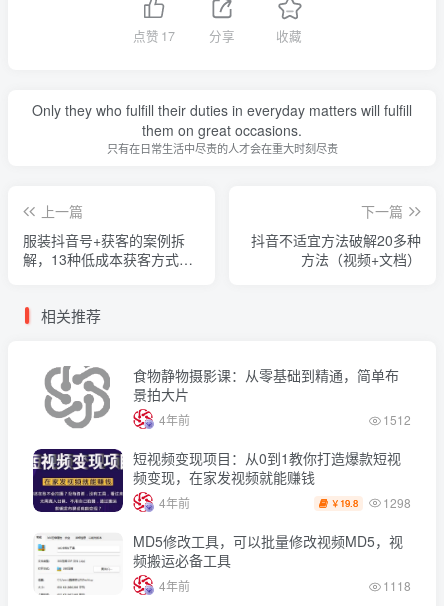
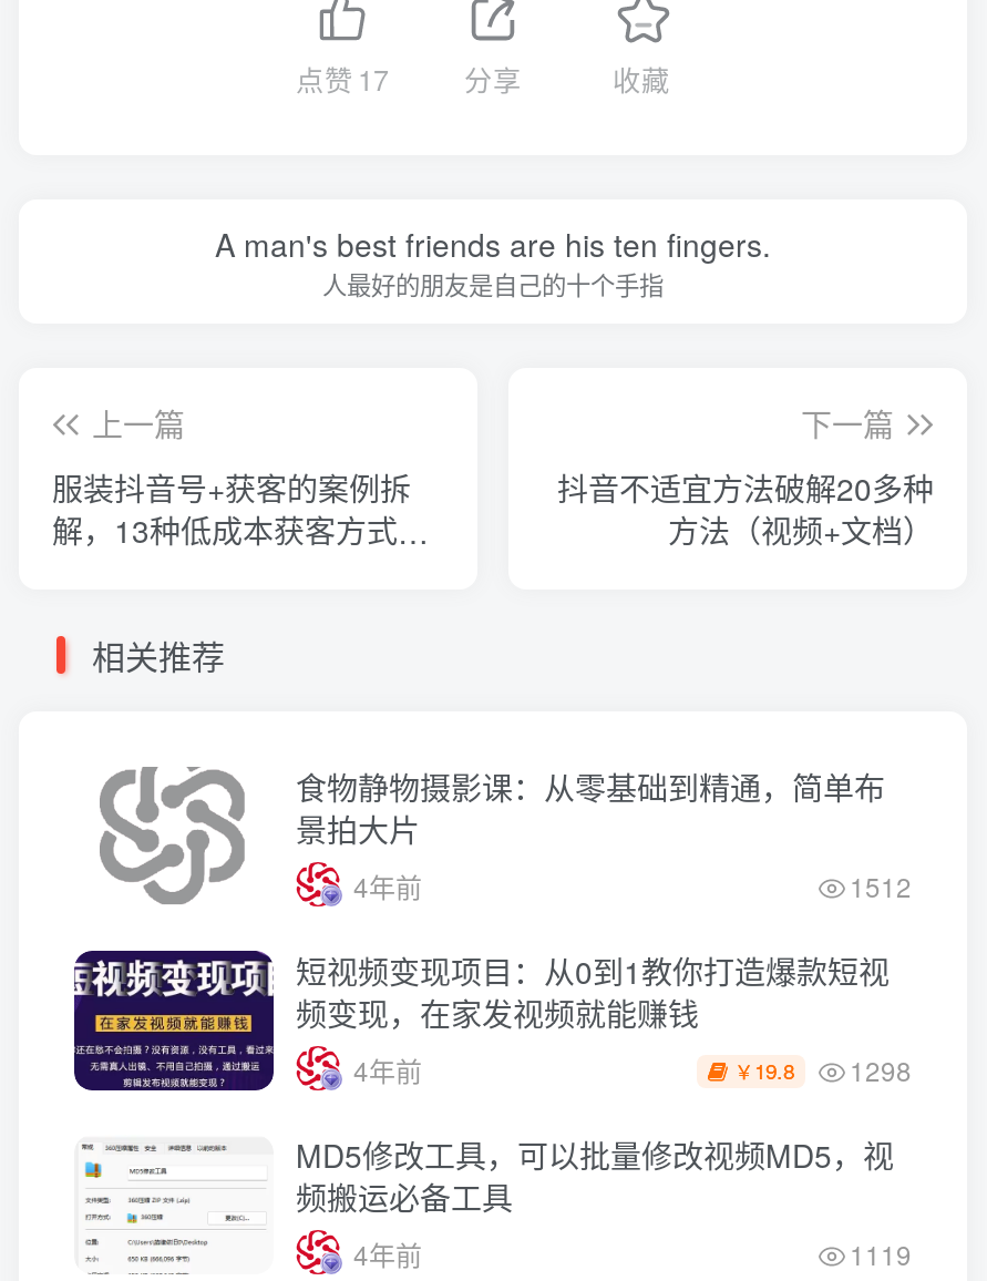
- Only they who fulfill their duties in everyday matters will fulfill
- them on great occasions.
- 只有在日常生活中尽责的人才会在重大时刻尽责
+ A man's best friends are his ten fingers.
+ 人最好的朋友是自己的十个手指

- 1118
+ 1119
